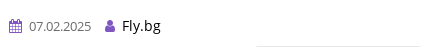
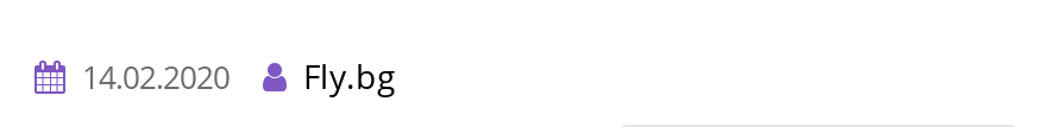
- 07.02.2025 Fly.bg
+ 14.02.2020 Fly.bg
